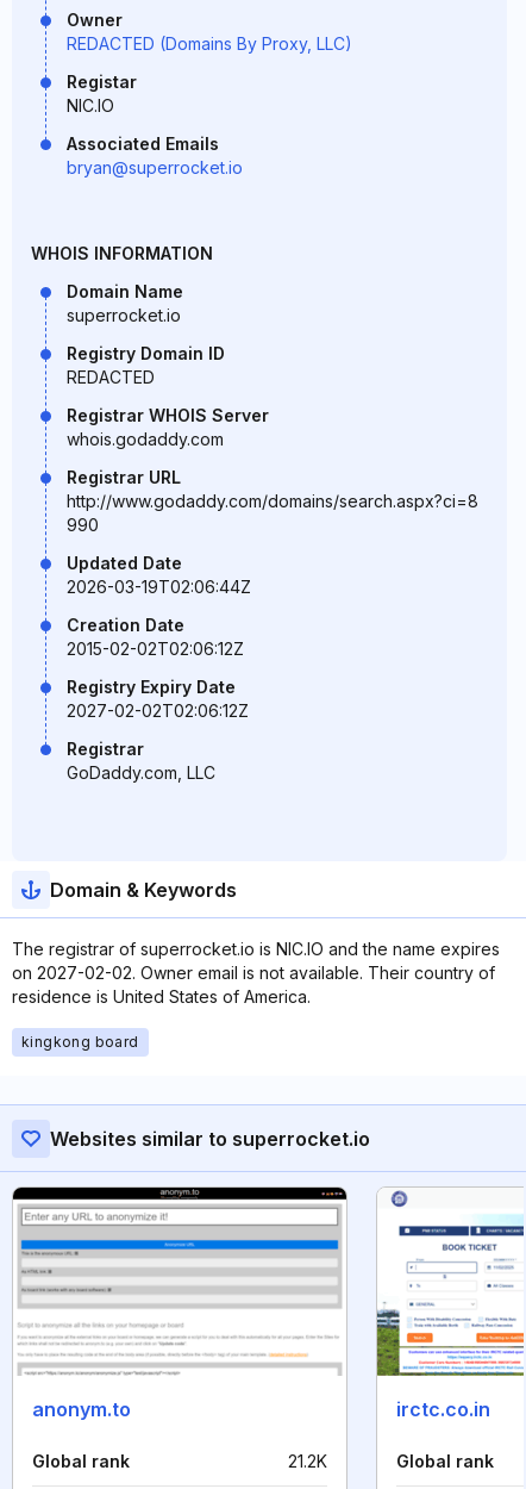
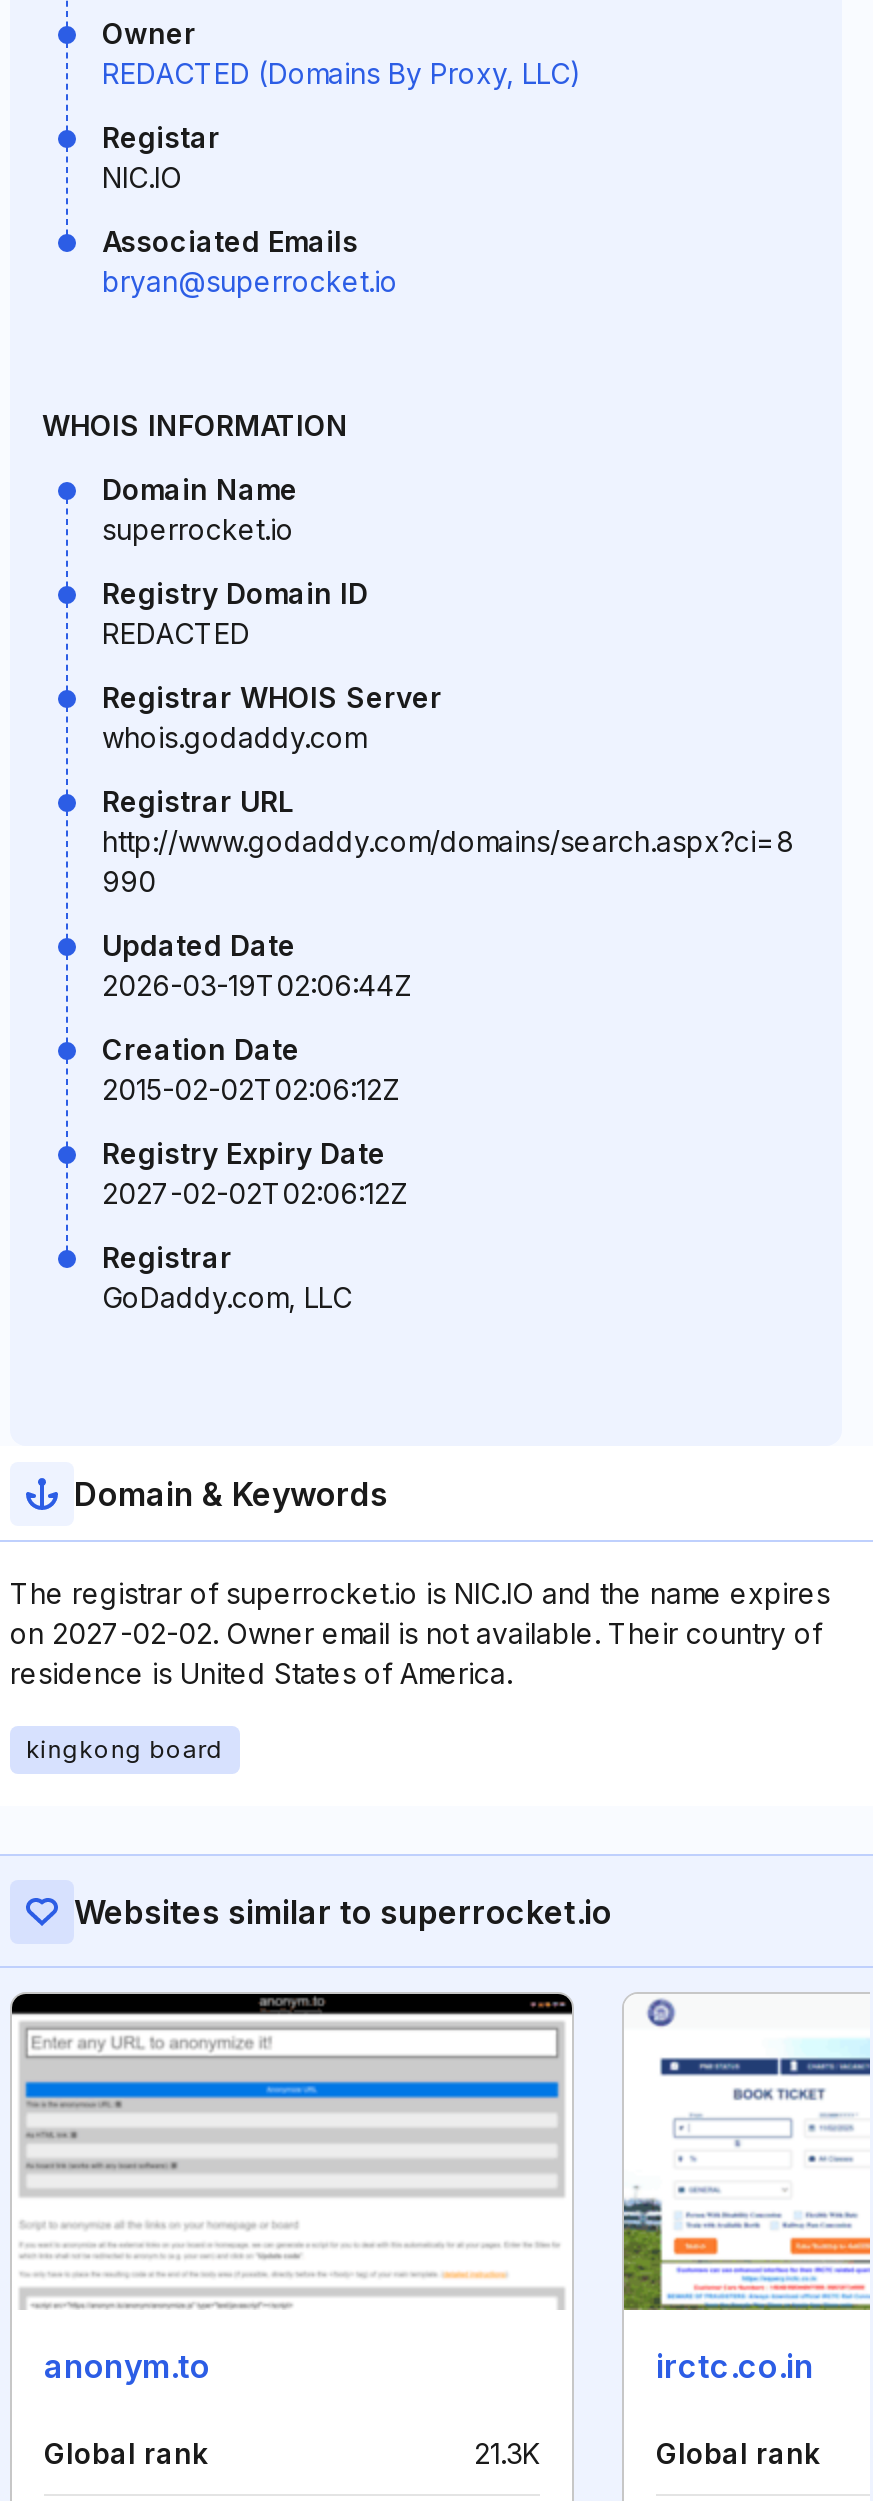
- 21.2K
+ 21.3K
